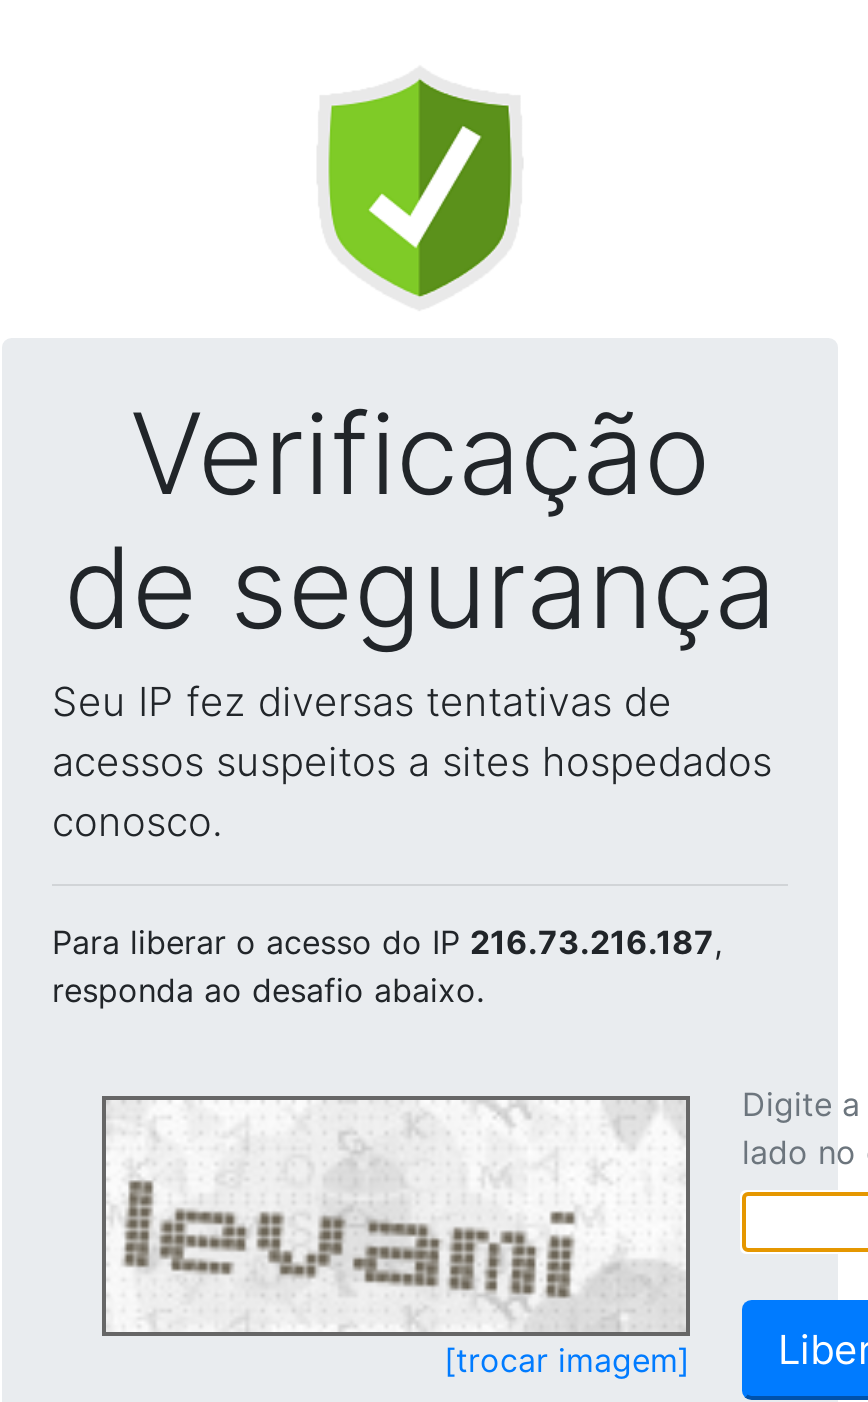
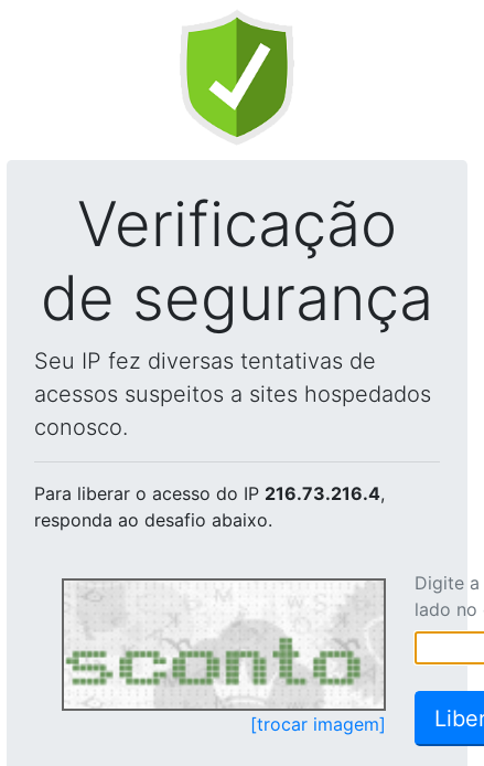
- Para liberar o acesso do IP 216.73.216.187,
+ Para liberar o acesso do IP 216.73.216.4,

- [image]
+ [image]
